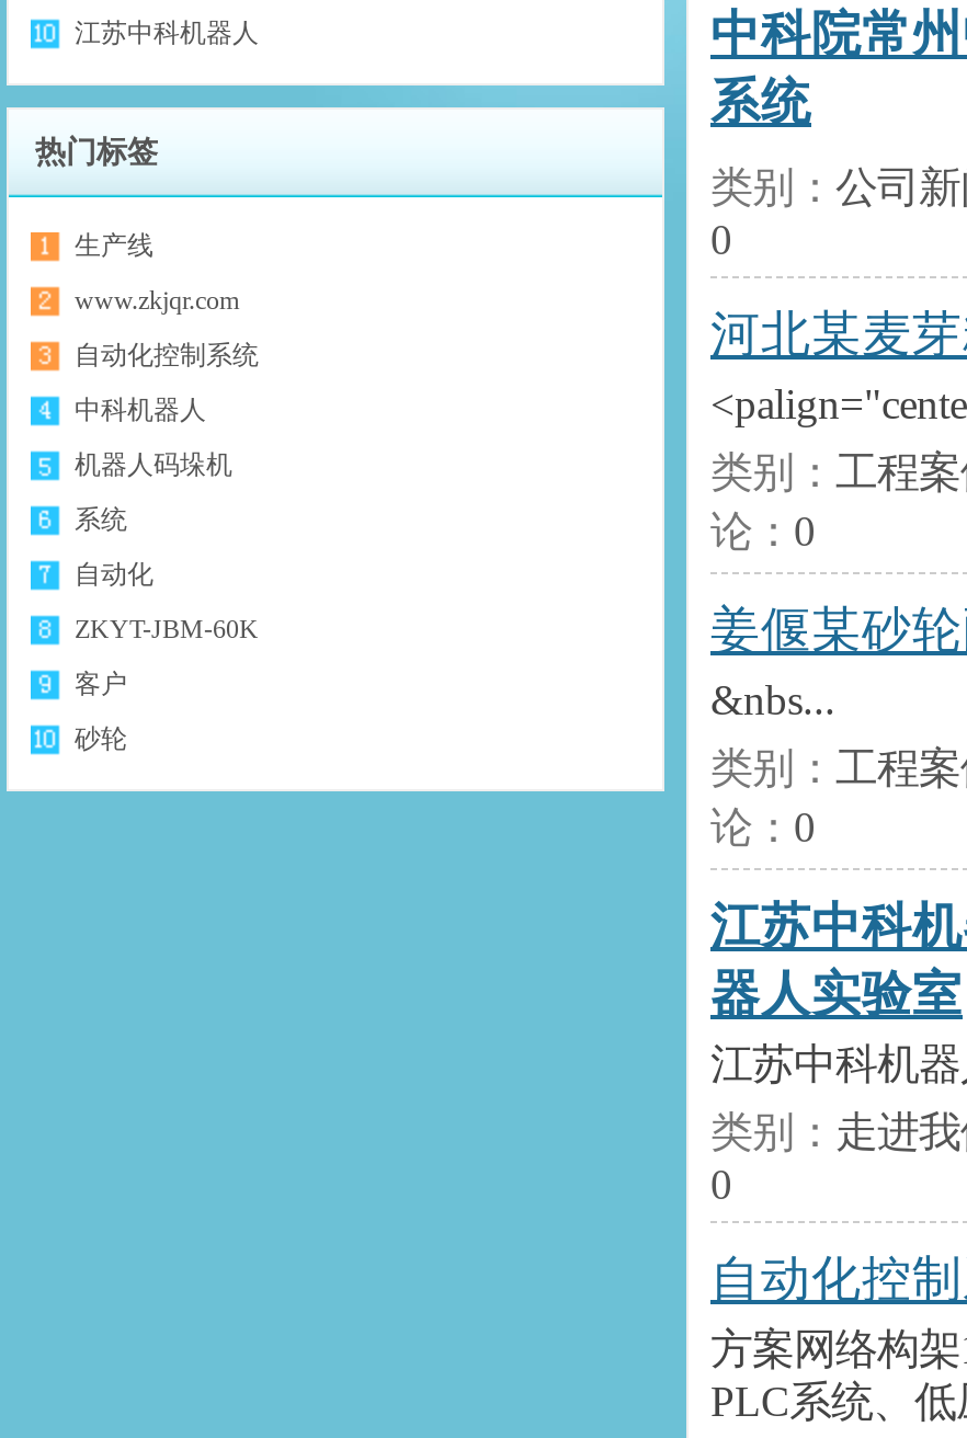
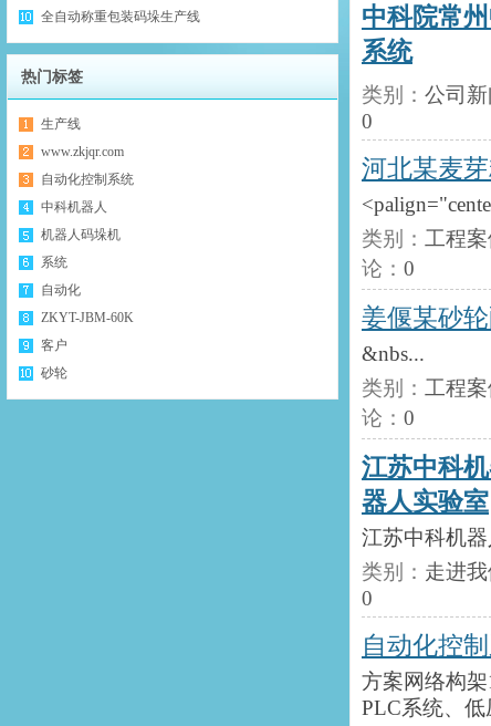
- 江苏中科机器人
+ 全自动称重包装码垛生产线
